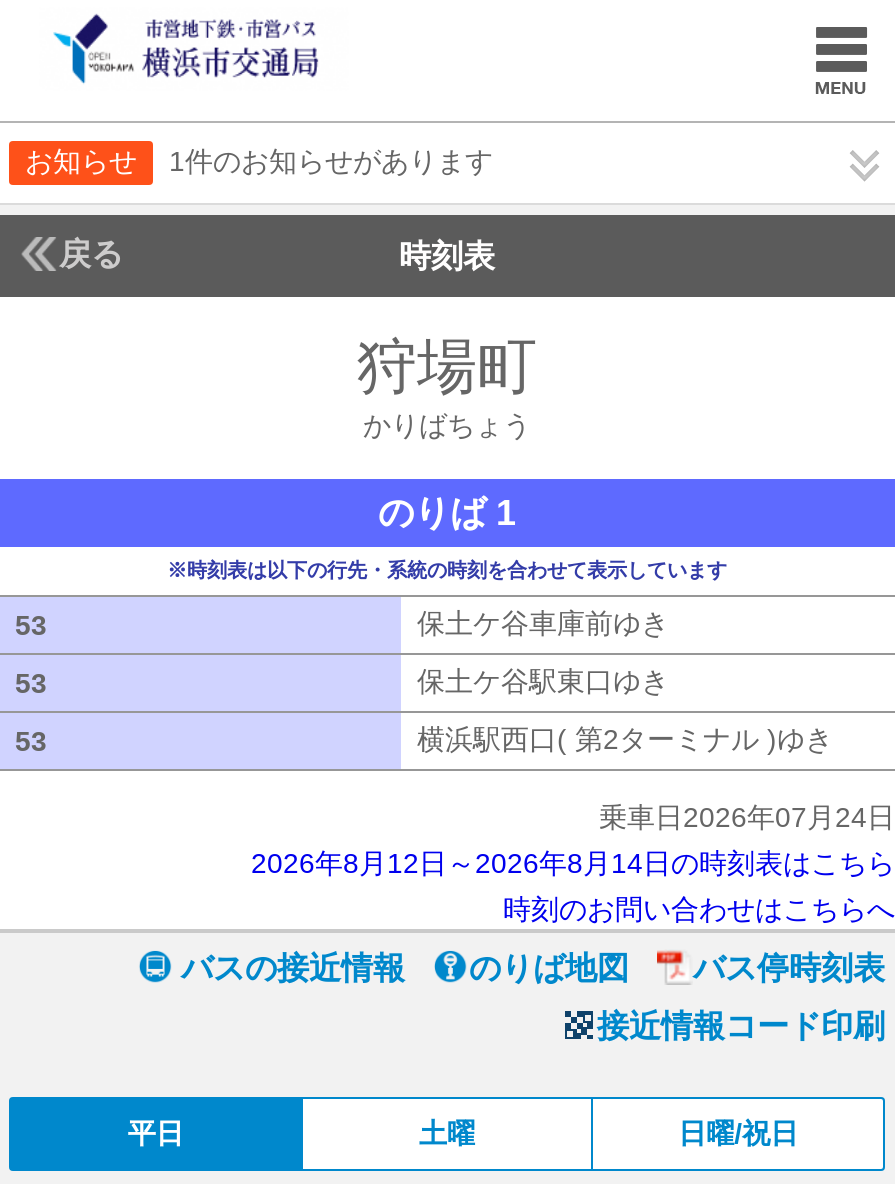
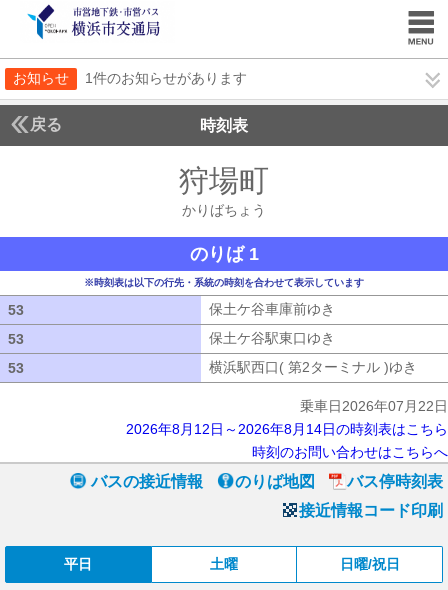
- 乗車日2026年07月24日
+ 乗車日2026年07月22日
